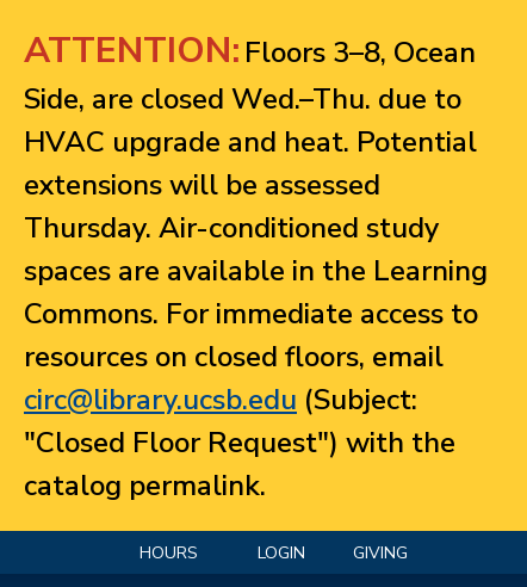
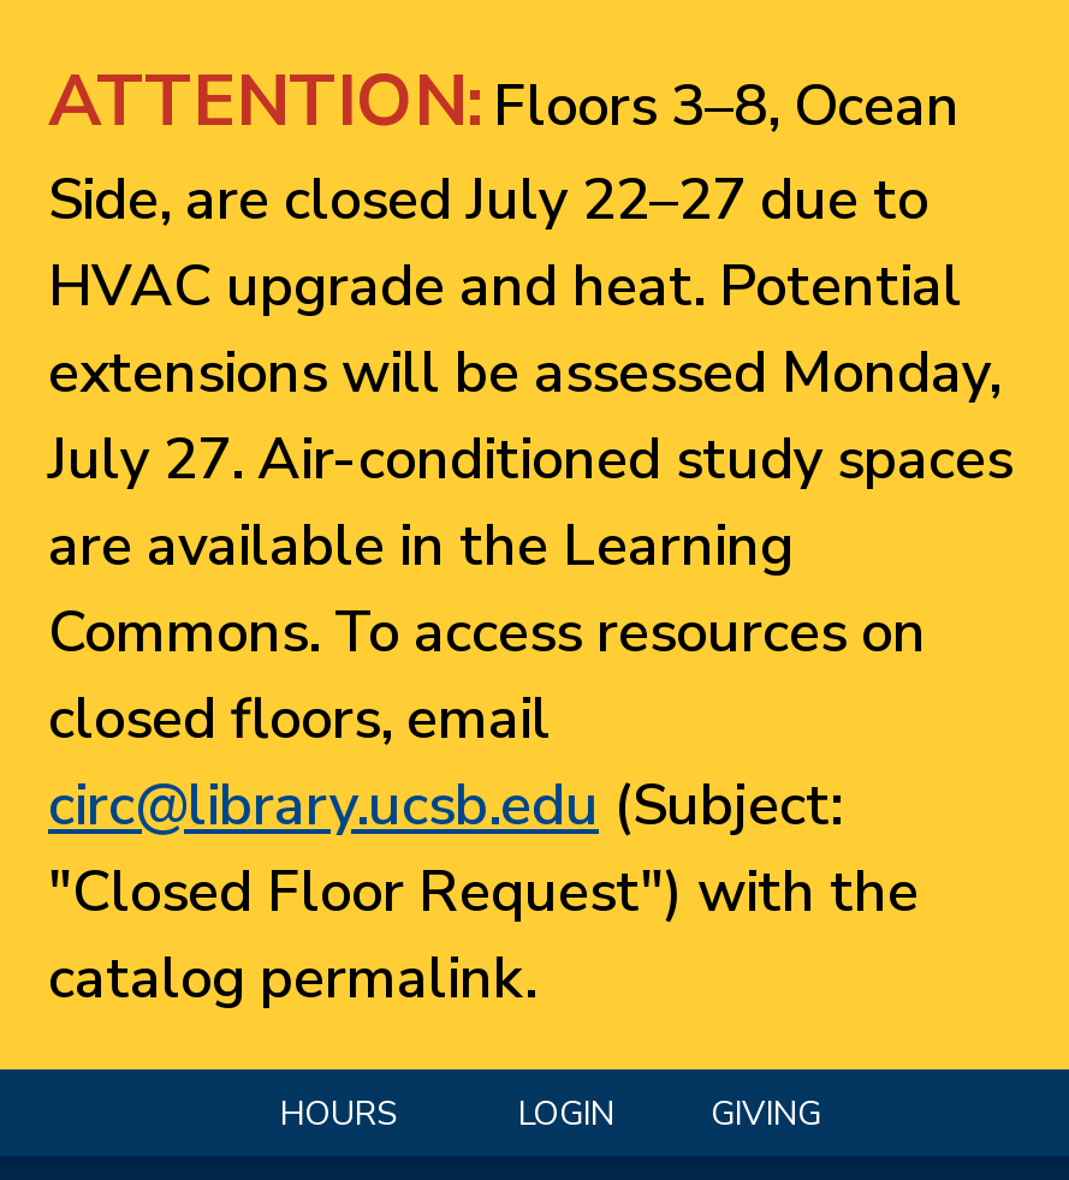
- Side, are closed Wed.–Thu. due to
+ Side, are closed July 22–27 due to

- extensions will be assessed
- Thursday. Air-conditioned study
- spaces are available in the Learning
- Commons. For immediate access to
- resources on closed floors, email
+ extensions will be assessed Monday,
+ July 27. Air-conditioned study spaces
+ are available in the Learning
+ Commons. To access resources on
+ closed floors, email
